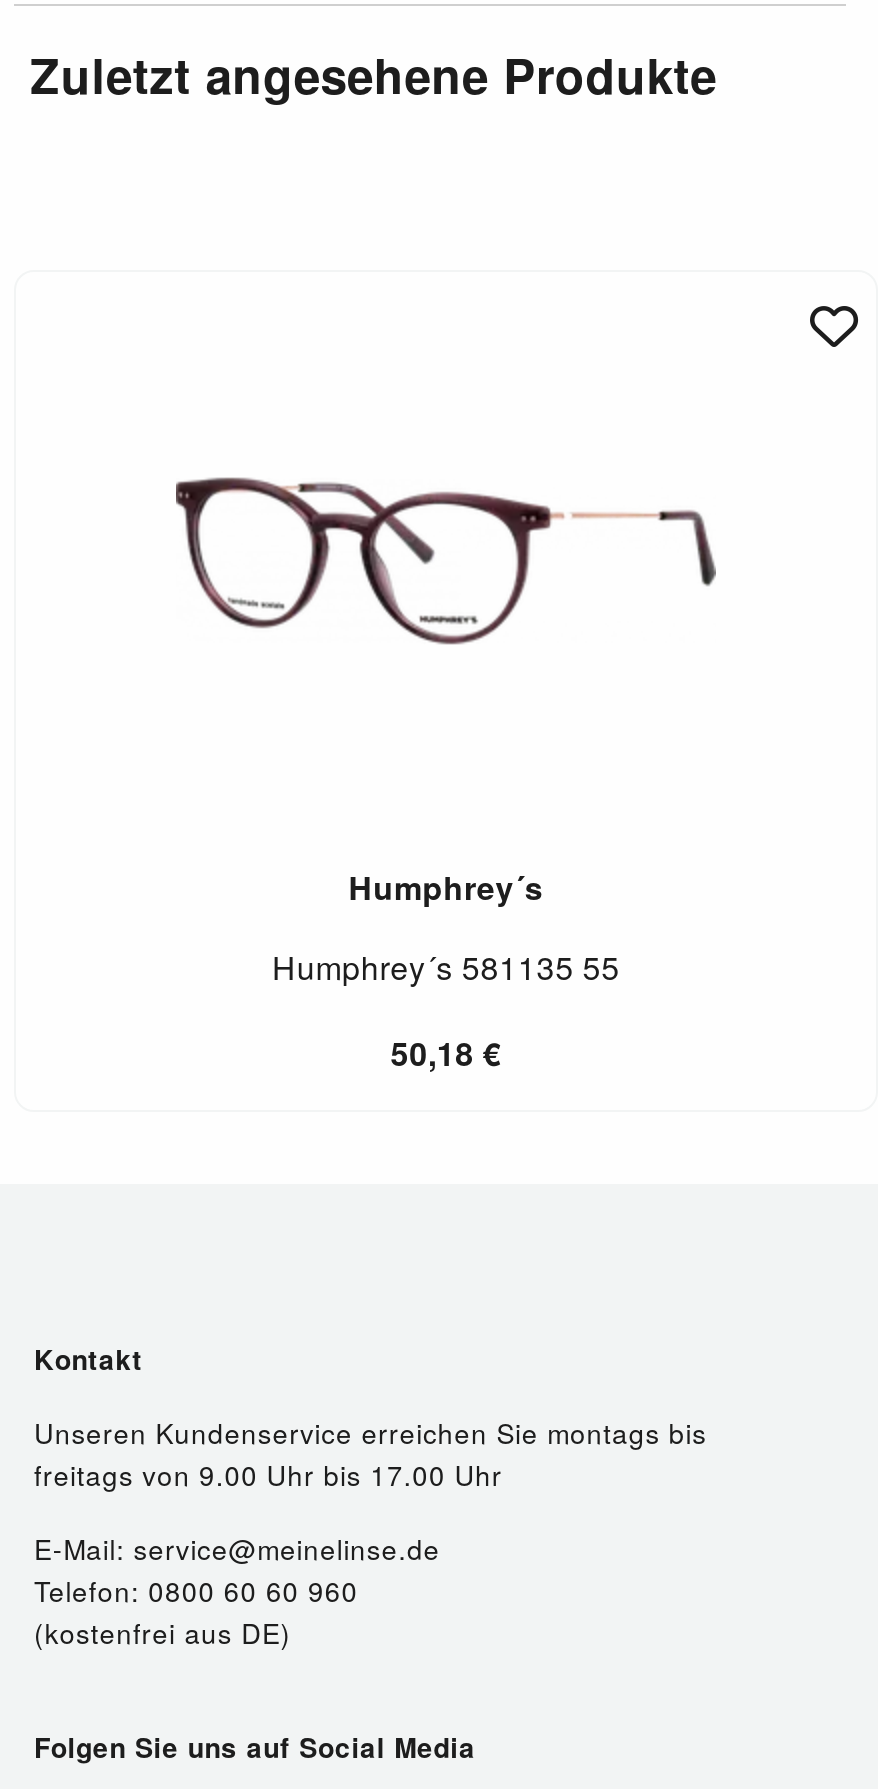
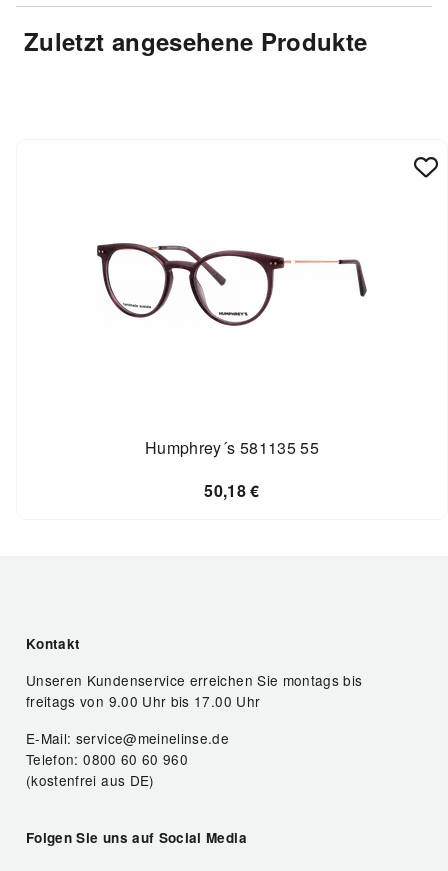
- Humphrey´s
